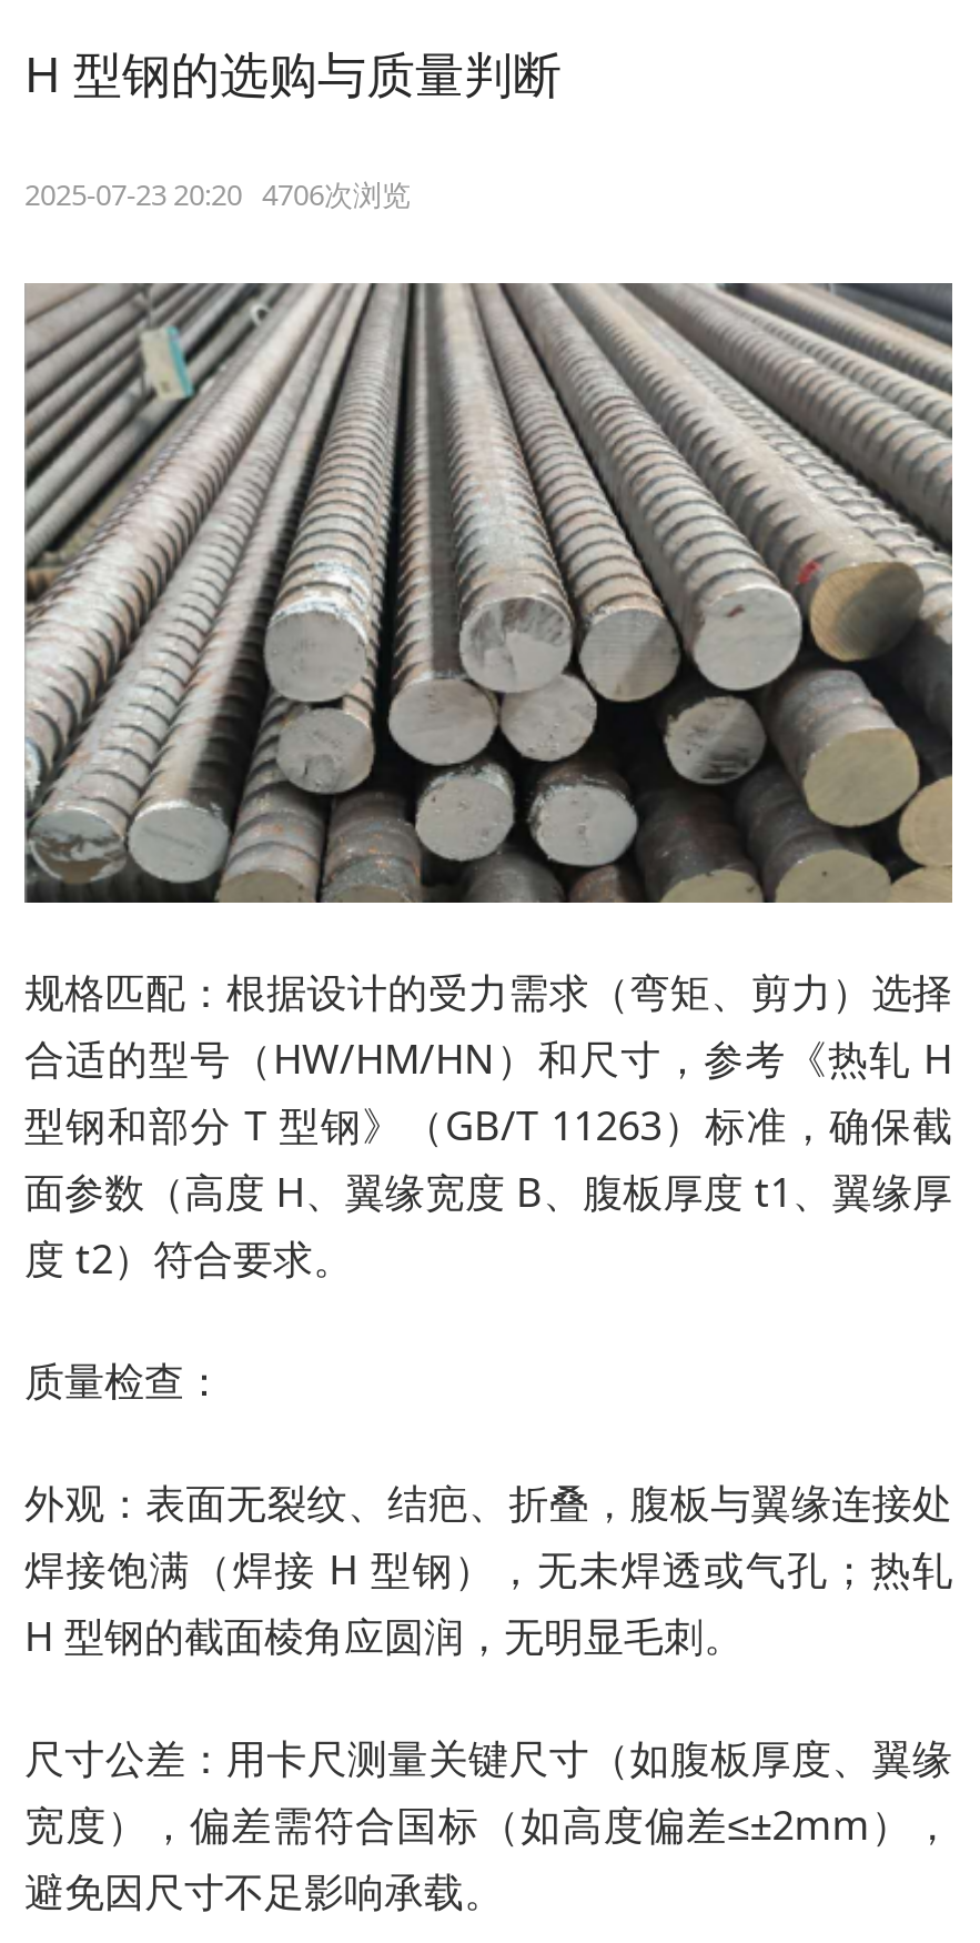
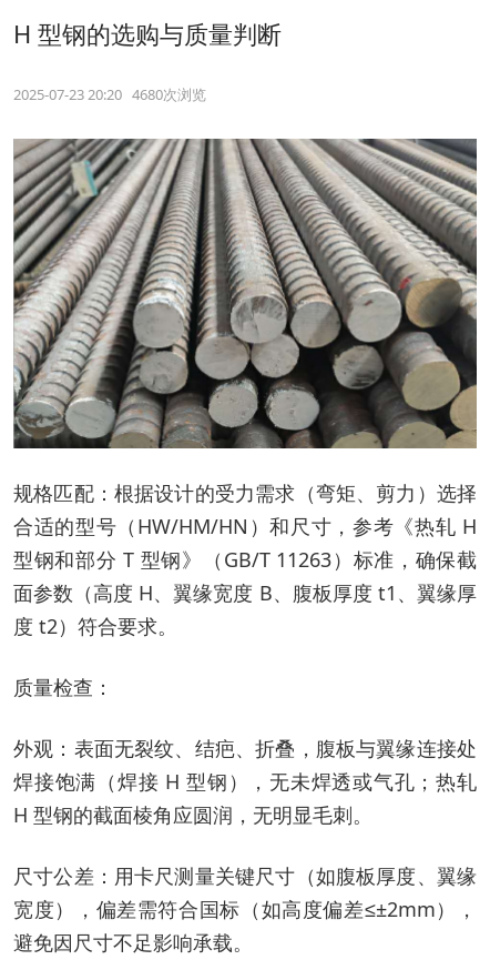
- 2025-07-23 20:20 4706次浏览
+ 2025-07-23 20:20 4680次浏览
